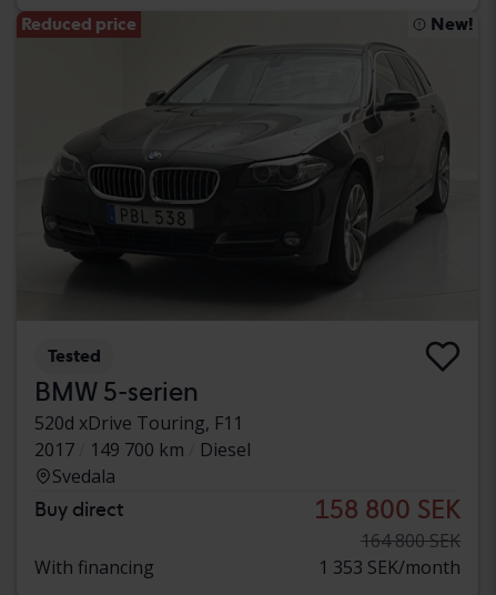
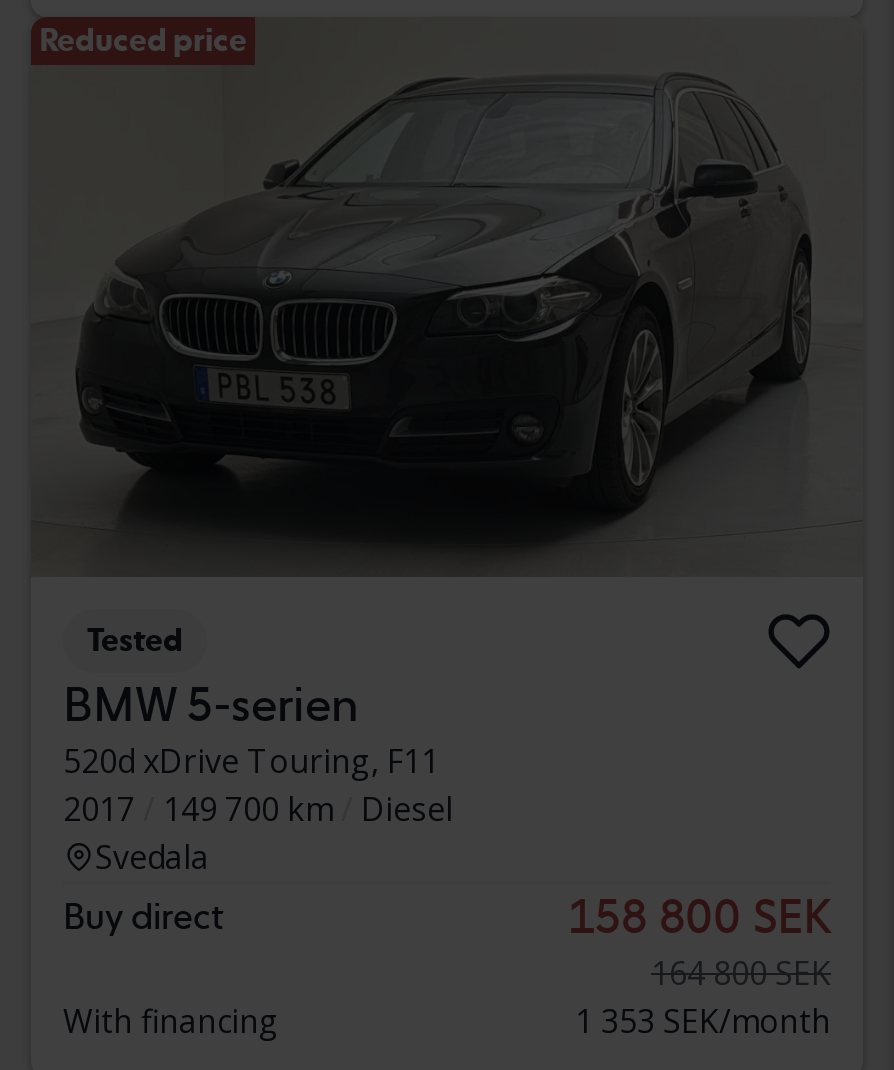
- New!
